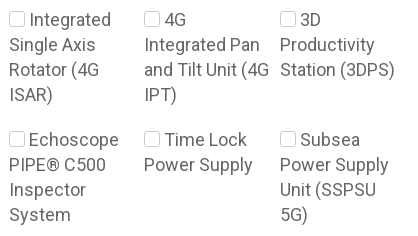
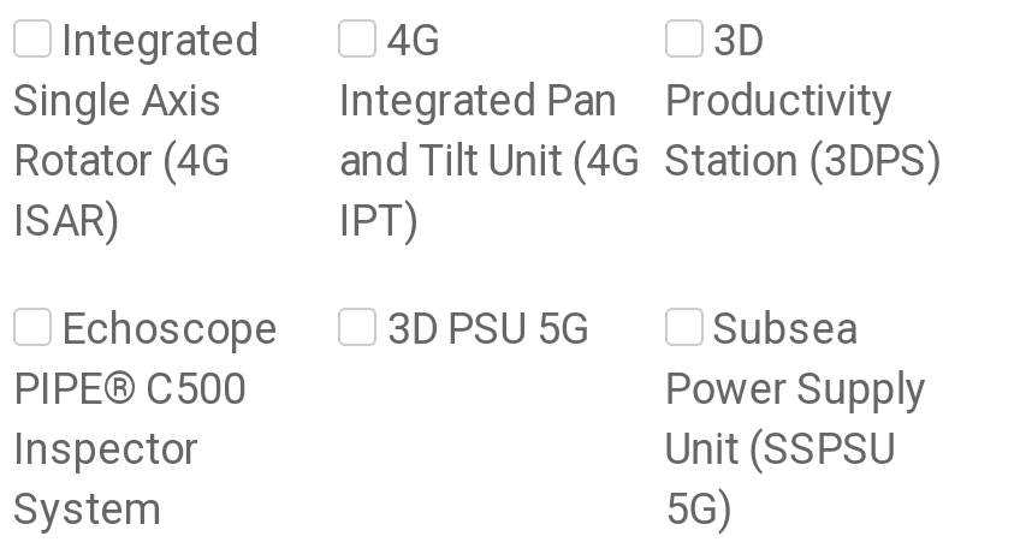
- Time Lock
- Power Supply
+ 3D PSU 5G
